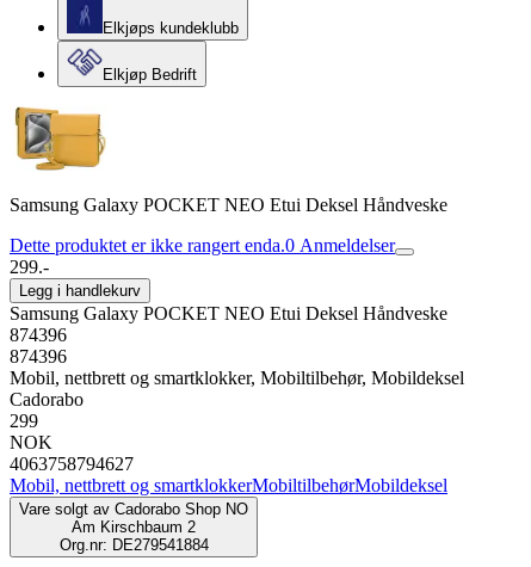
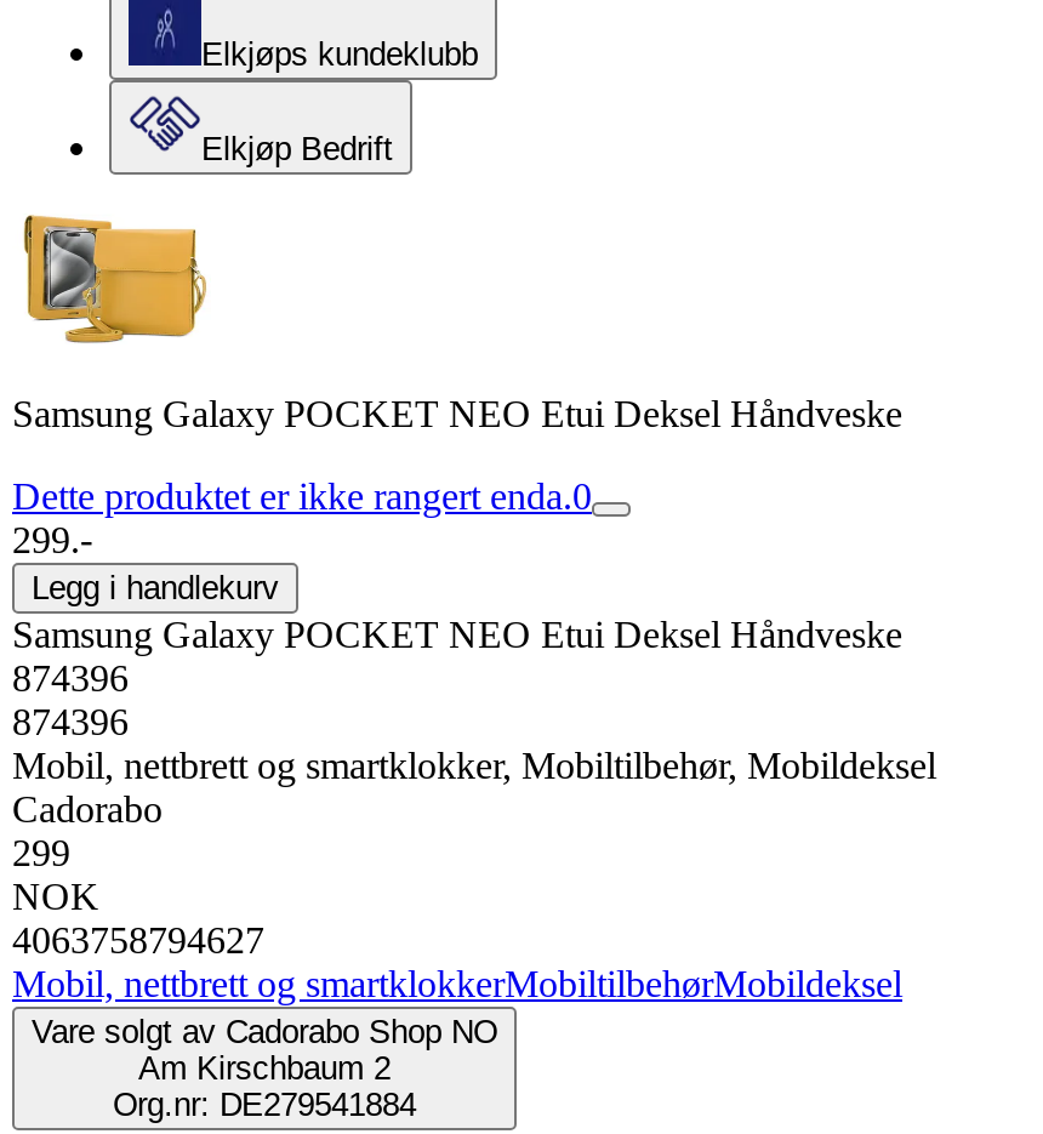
- Dette produktet er ikke rangert enda.0 Anmeldelser
+ Dette produktet er ikke rangert enda.0
